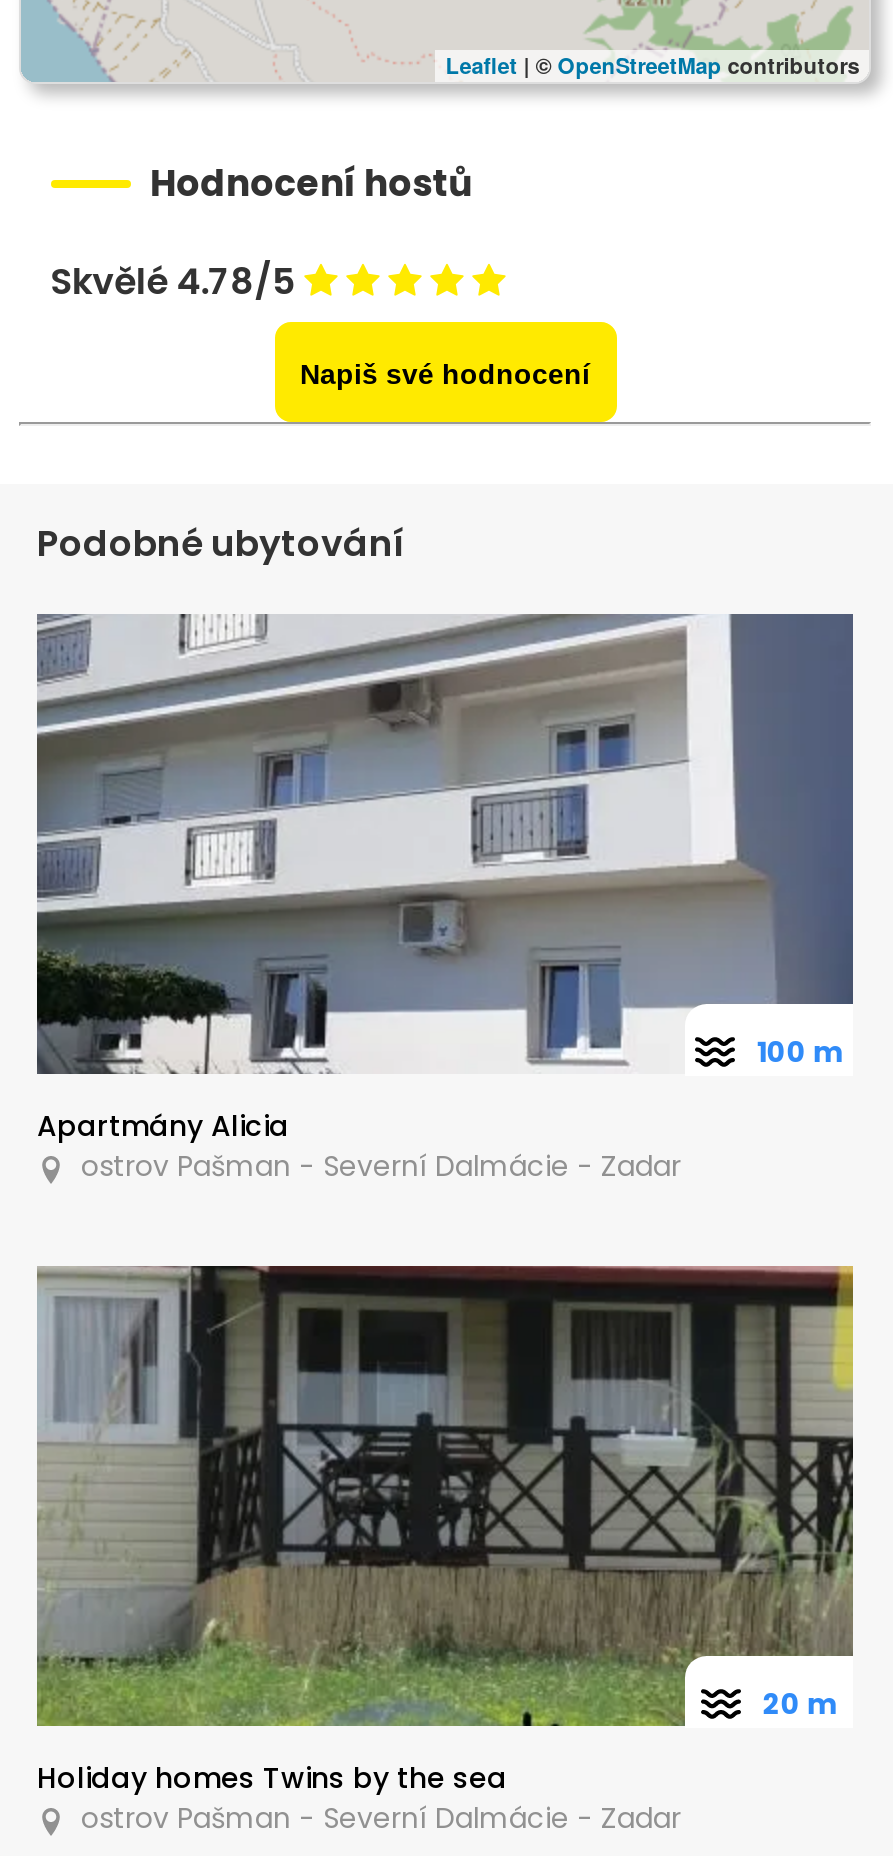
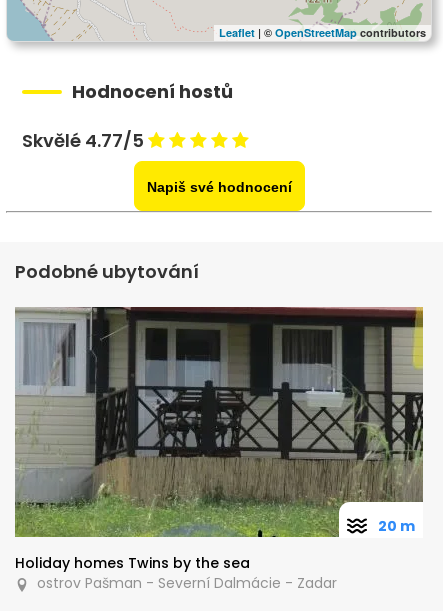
- Skvělé 4.78/5
+ Skvělé 4.77/5

- [image]
- 100 m

- Apartmány Alicia
- ostrov Pašman - Severní Dalmácie - Zadar
